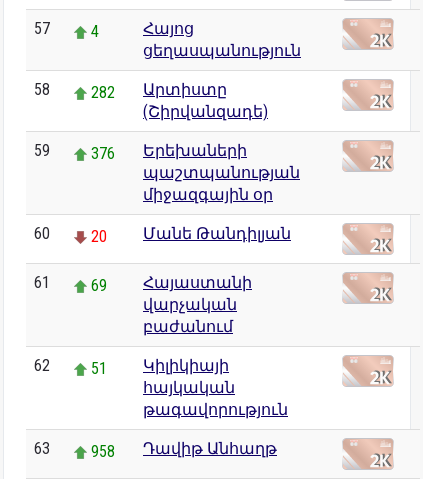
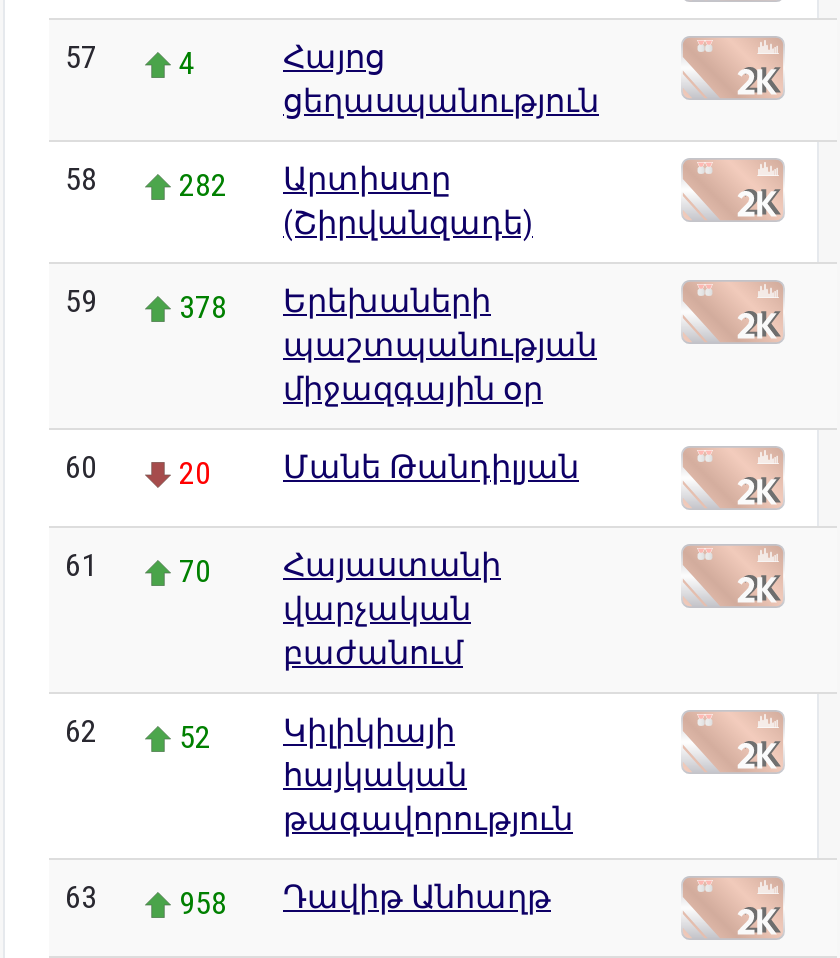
- 59 376 Երեխաների
+ 59 378 Երեխաների

- 61 69 Հայաստանի
+ 61 70 Հայաստանի

- 62 51 Կիլիկիայի
+ 62 52 Կիլիկիայի
